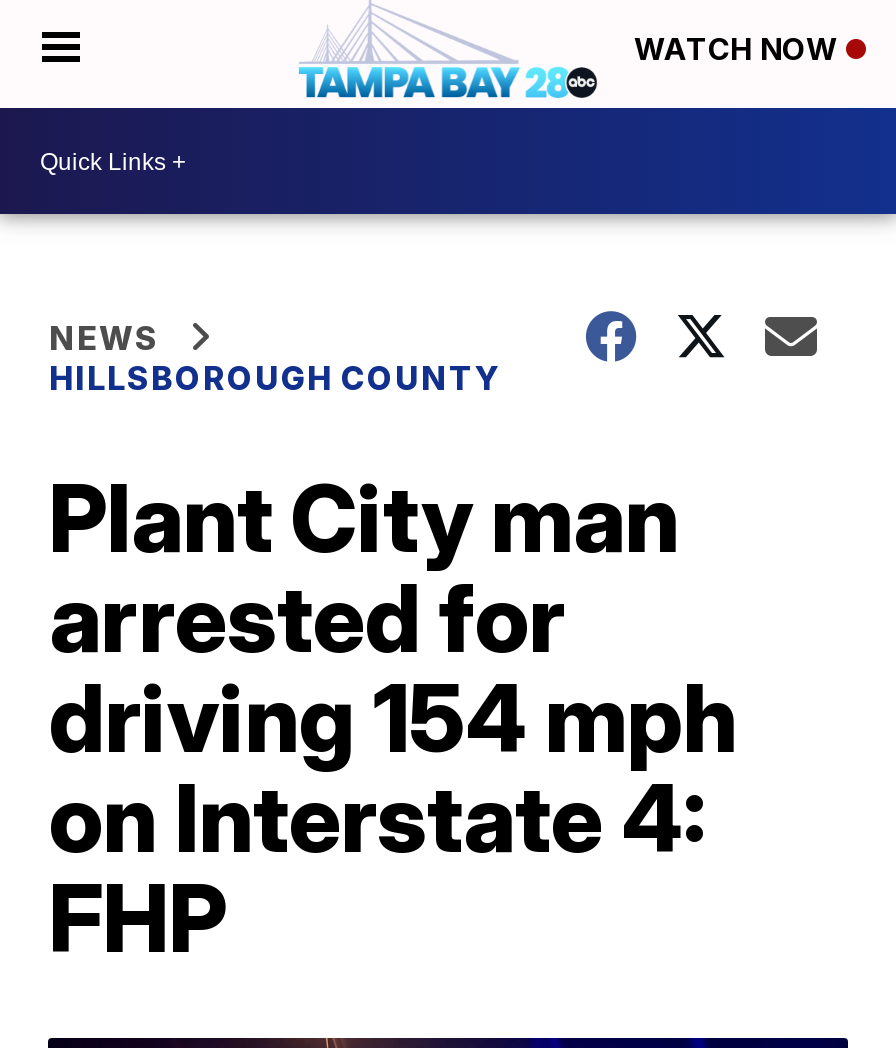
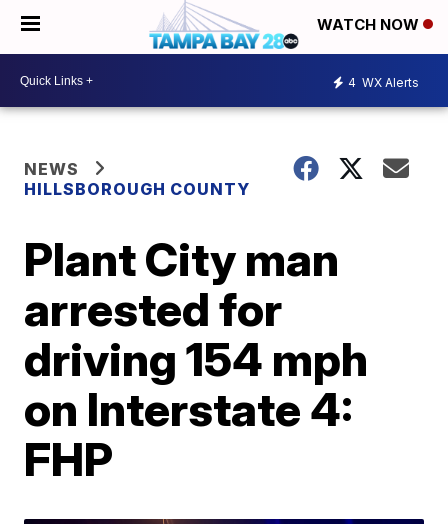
+ 4 WX Alerts
